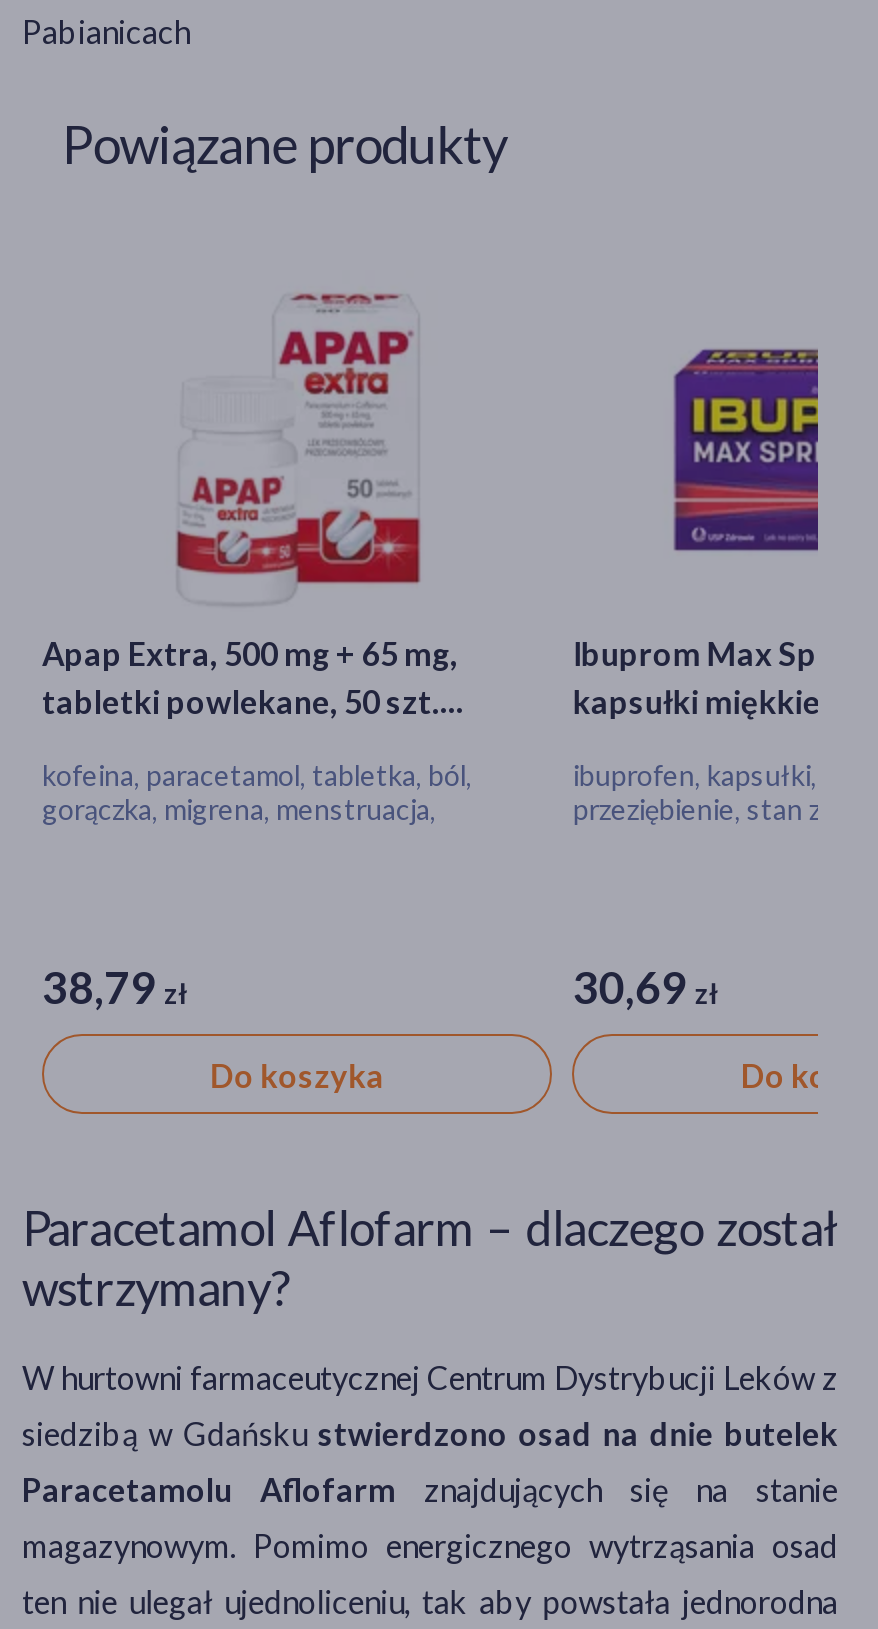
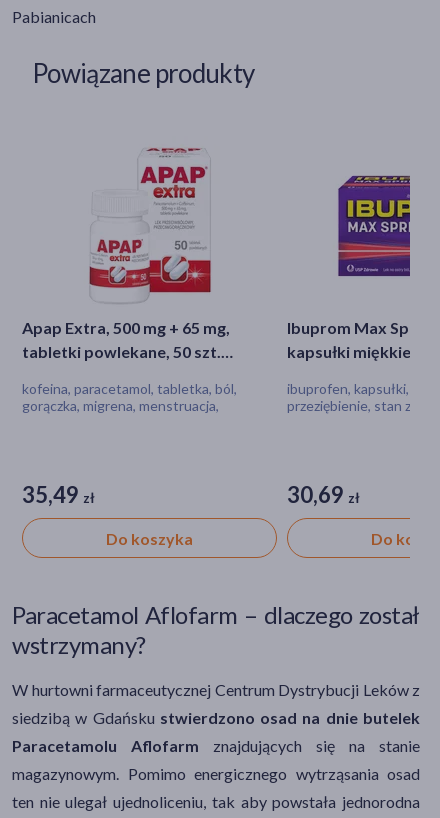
- 38,79 zł
+ 35,49 zł
